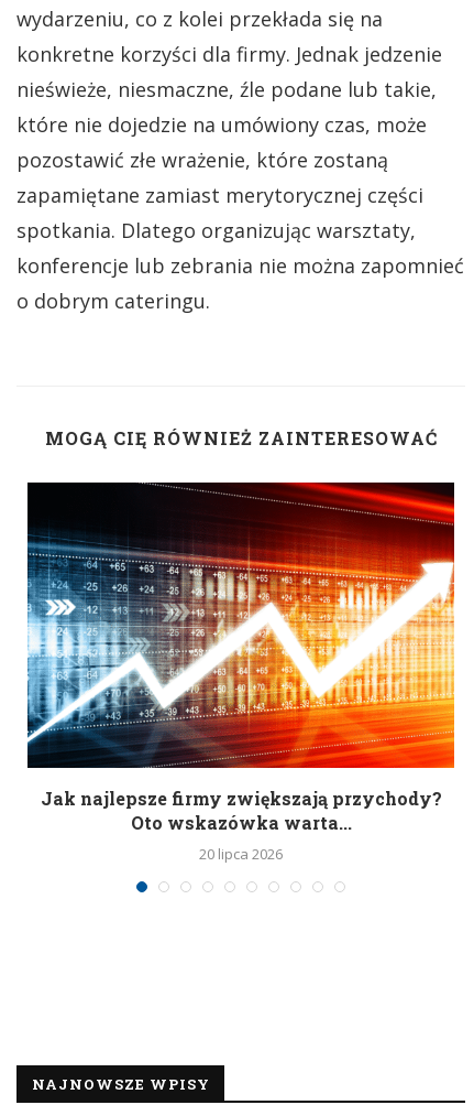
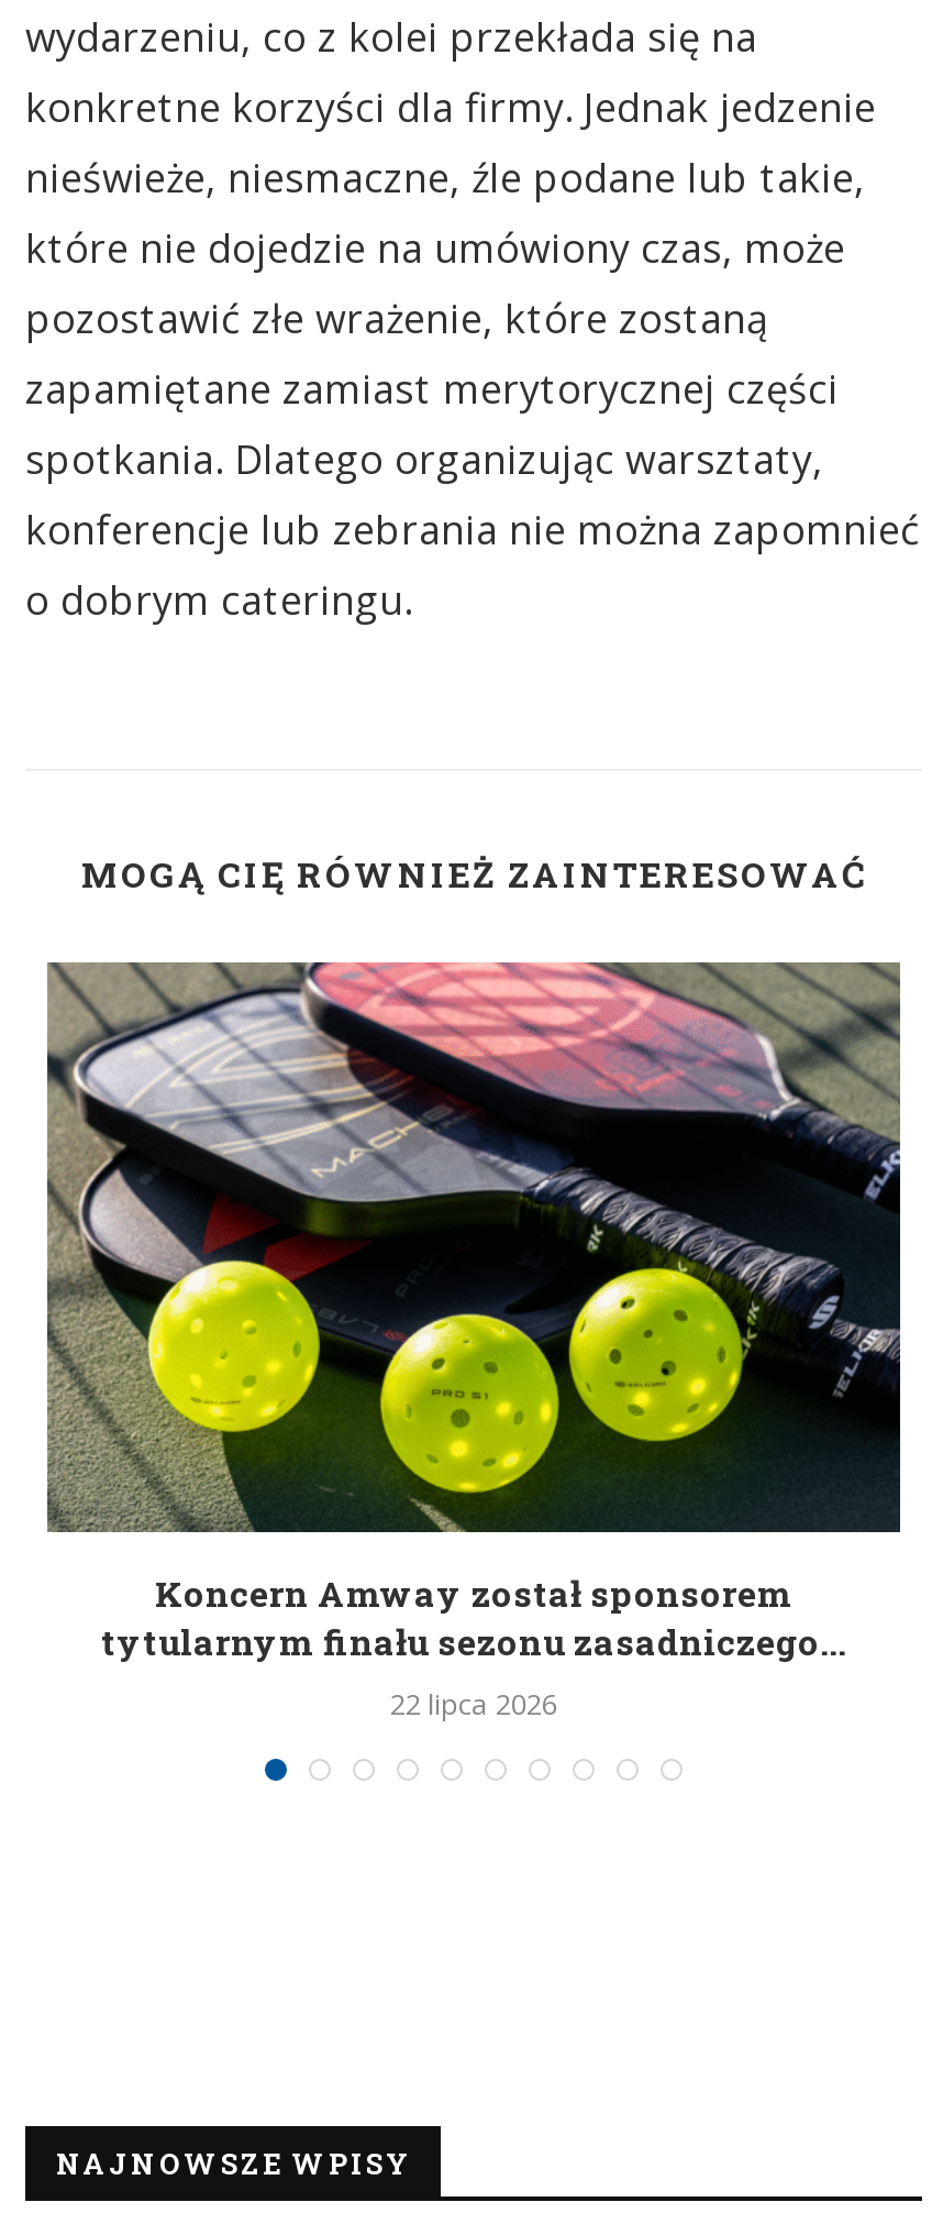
- [image]
- Jak najlepsze firmy zwiększają przychody?
- Oto wskazówka warta...
- 20 lipca 2026
+ [image]
+ Koncern Amway został sponsorem
+ tytularnym finału sezonu zasadniczego...
+ 22 lipca 2026
